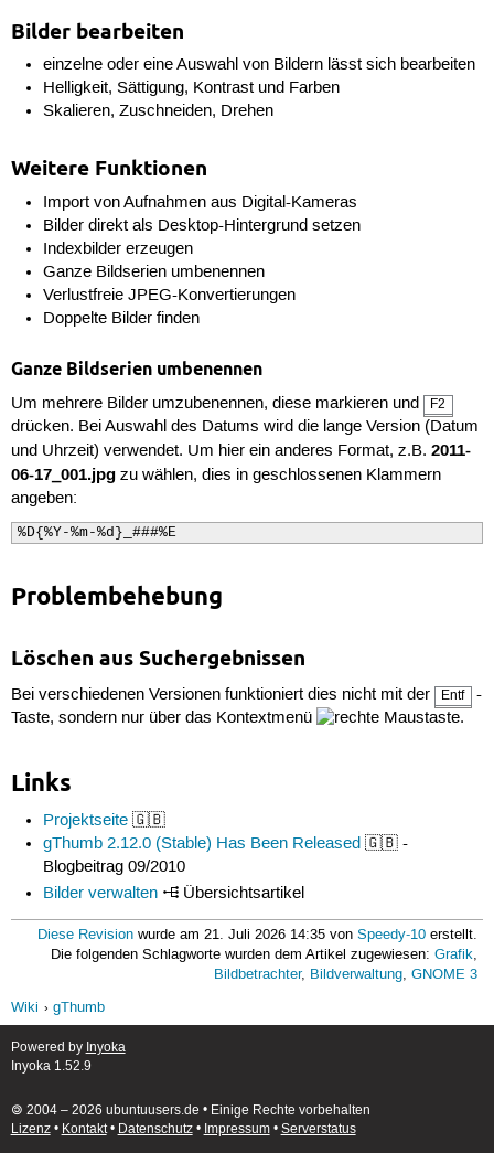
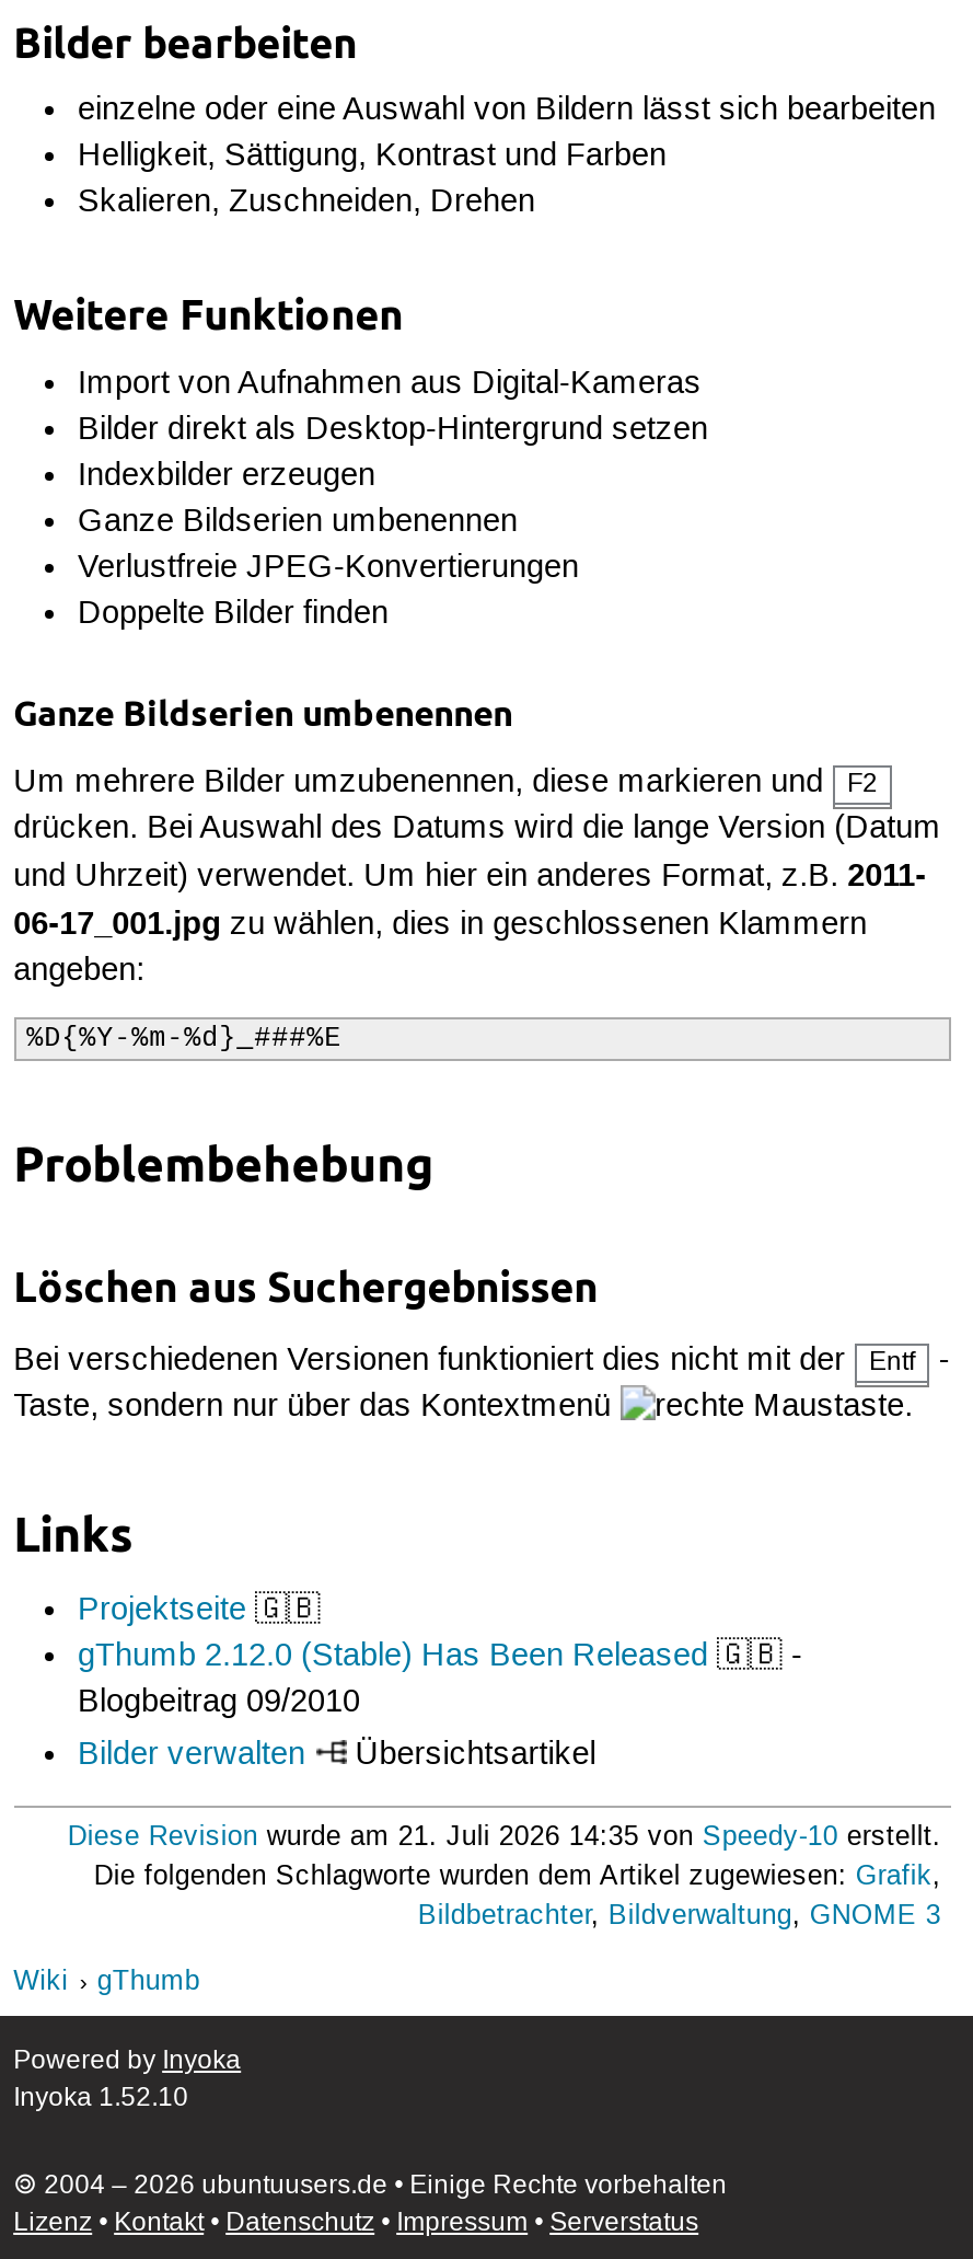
- Inyoka 1.52.9
+ Inyoka 1.52.10
